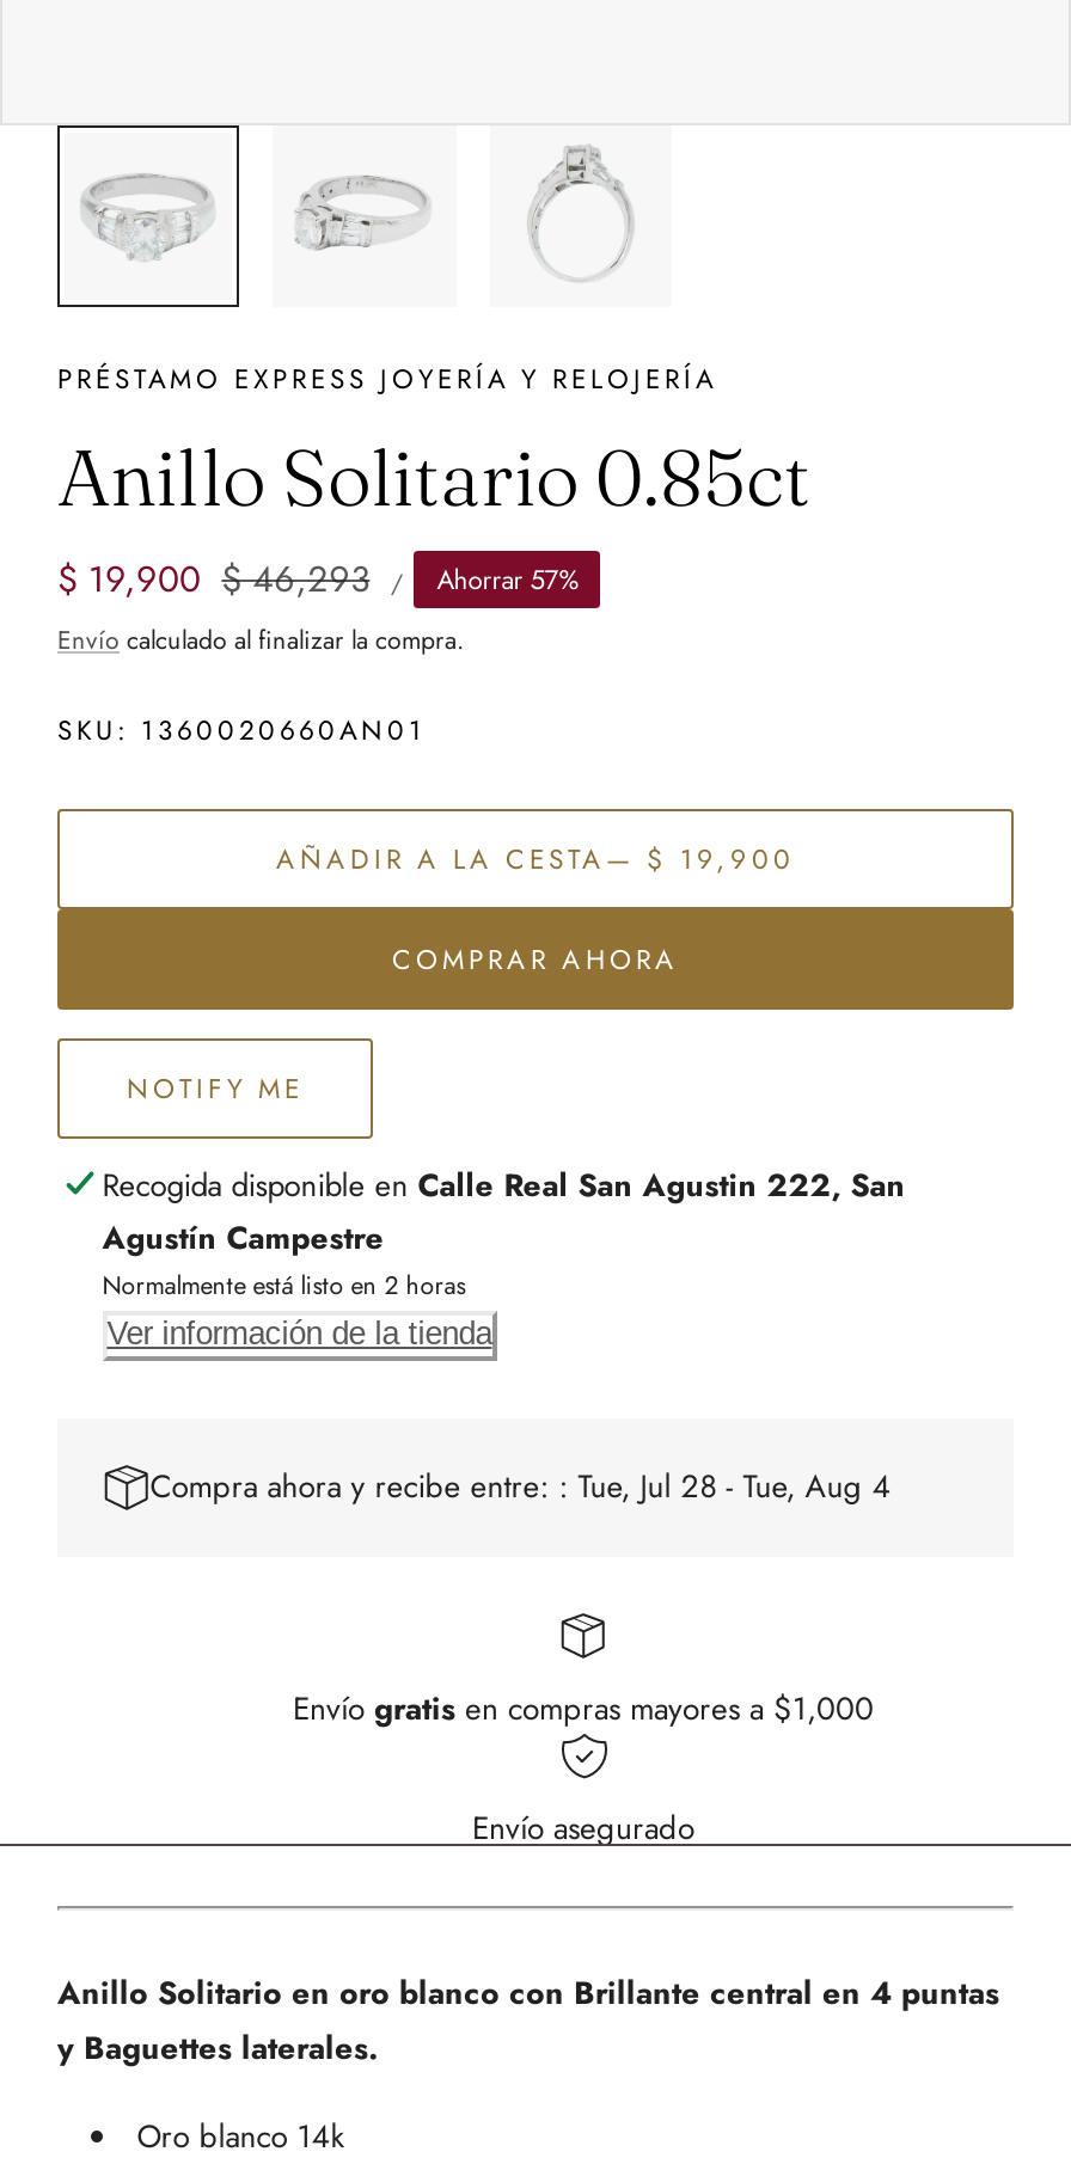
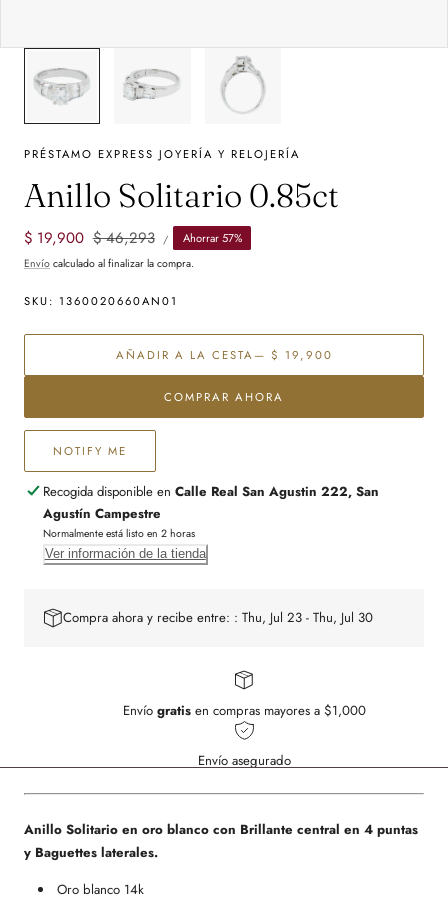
- Compra ahora y recibe entre: : Tue, Jul 28 - Tue, Aug 4
+ Compra ahora y recibe entre: : Thu, Jul 23 - Thu, Jul 30
